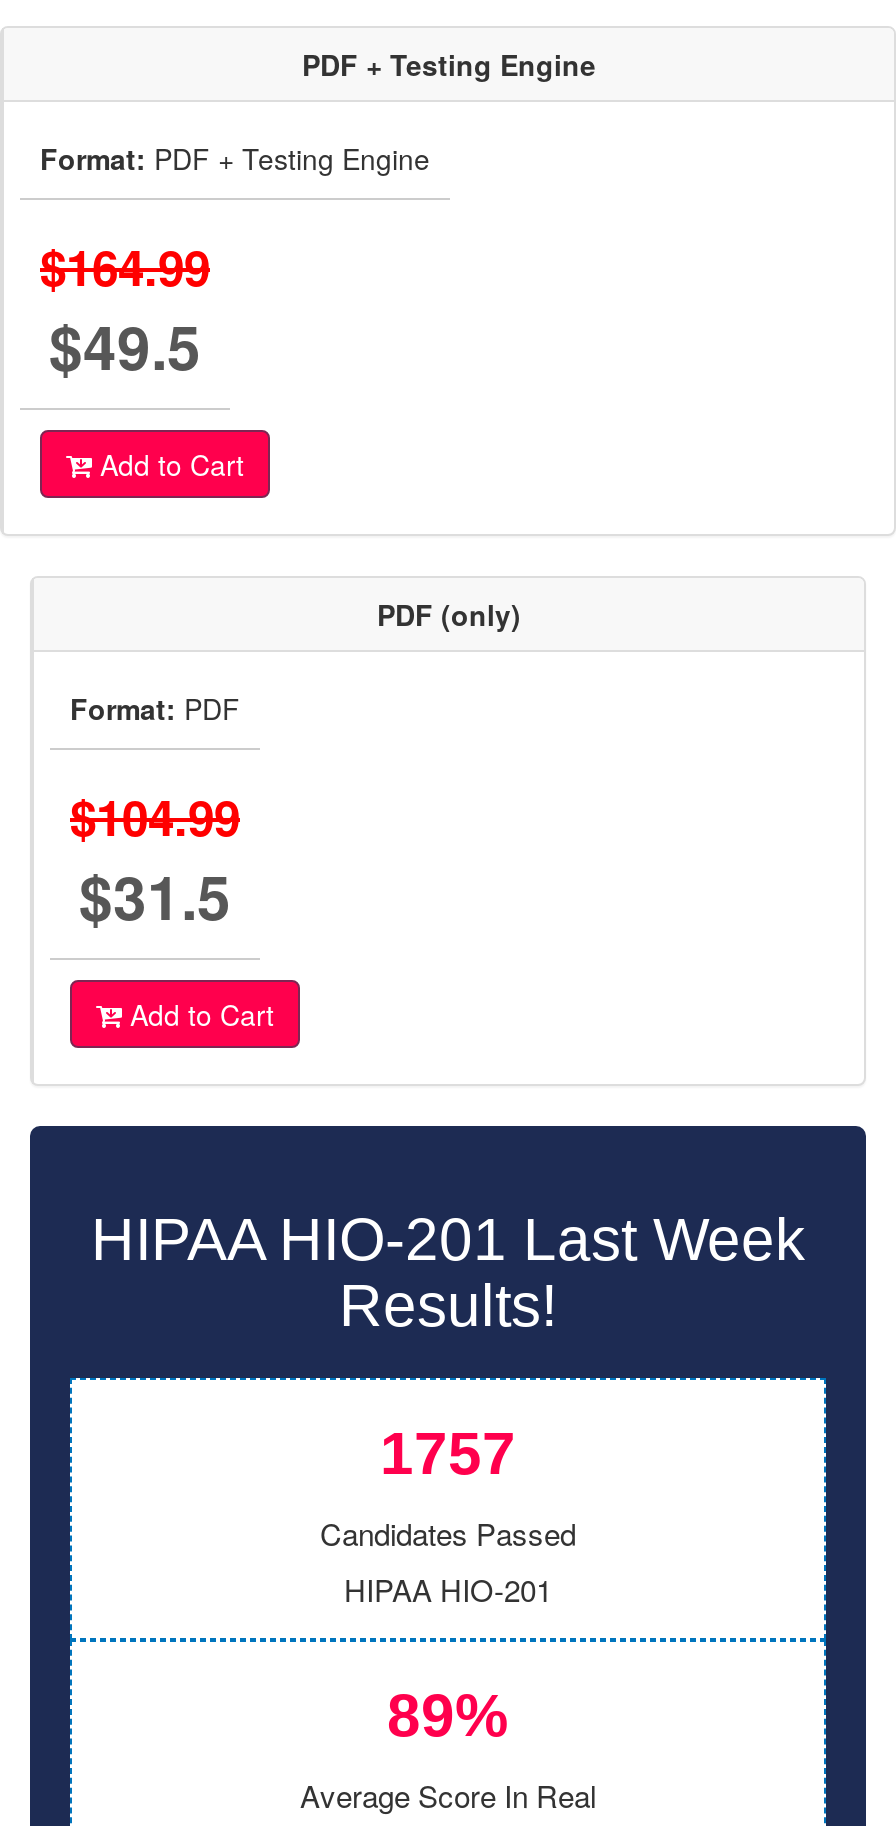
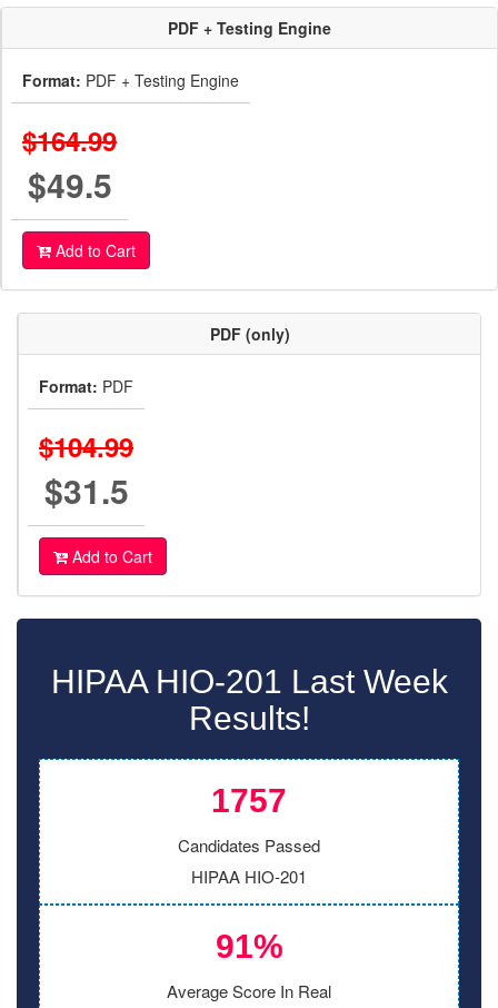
- 89%
+ 91%
